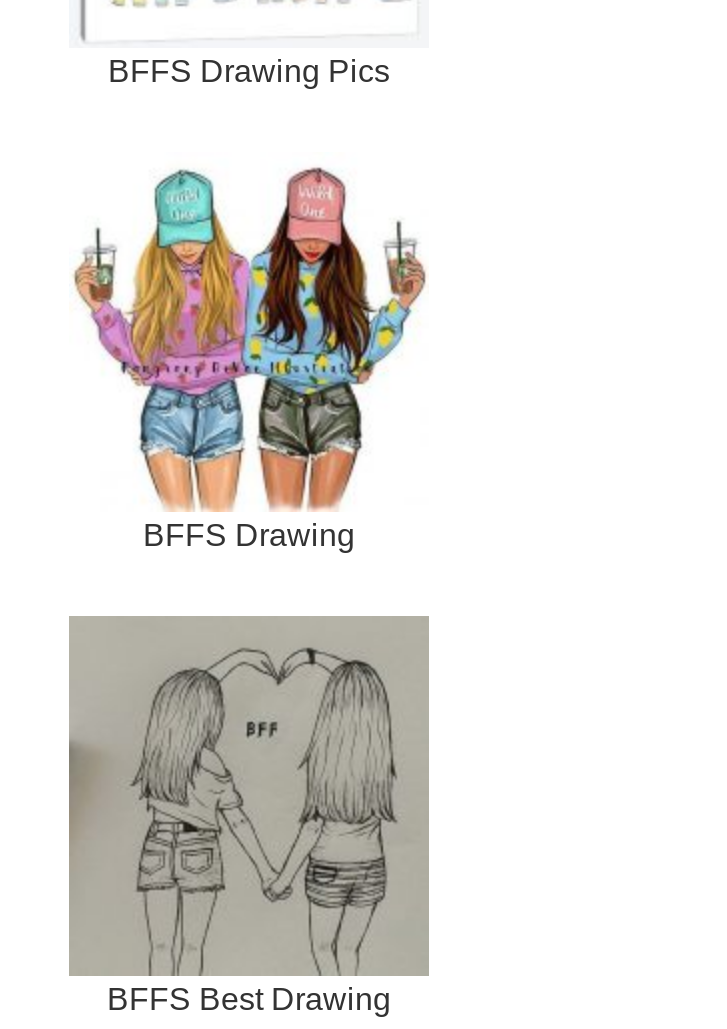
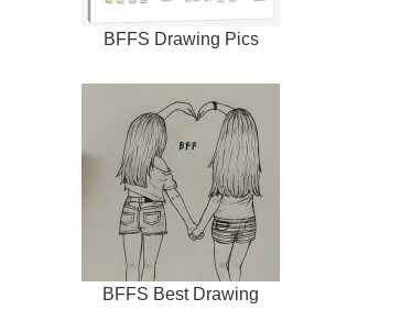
- [image]
- BFFS Drawing
